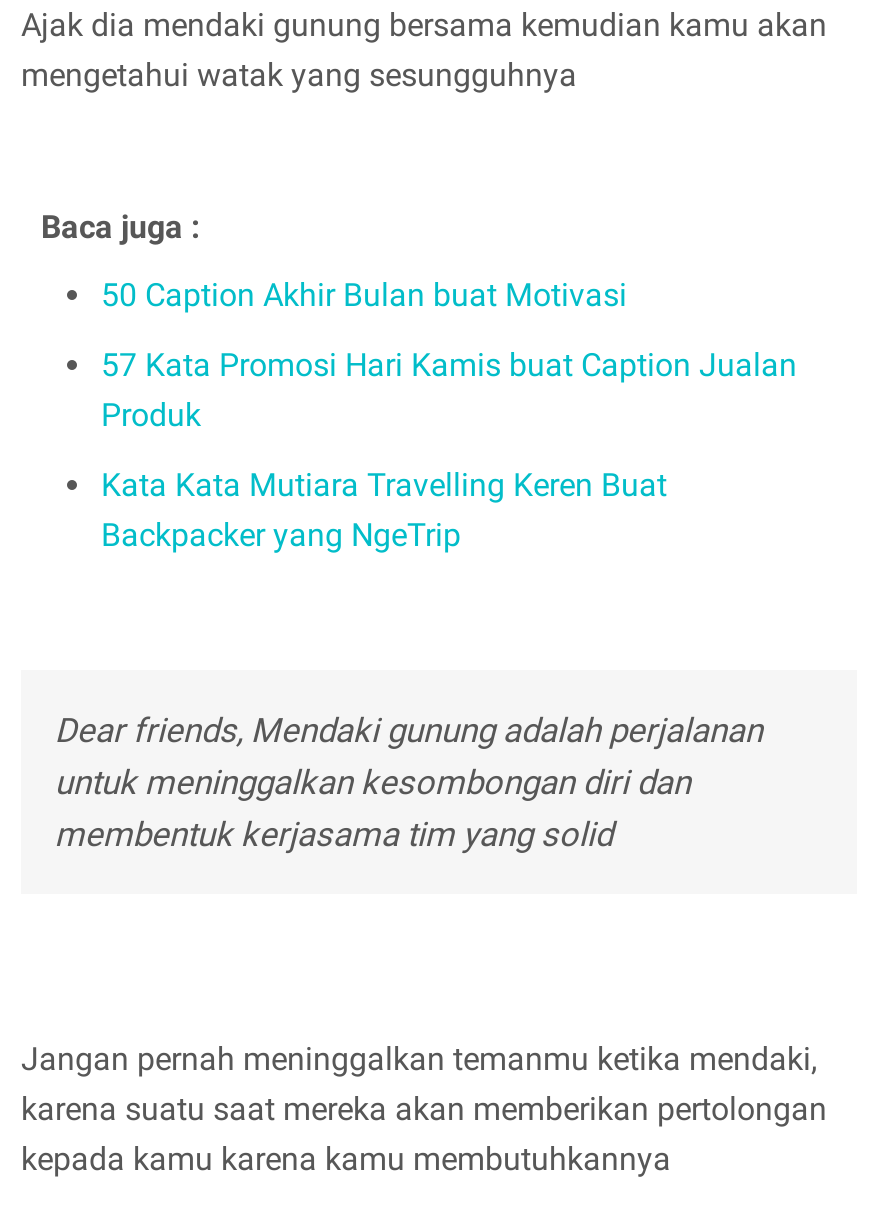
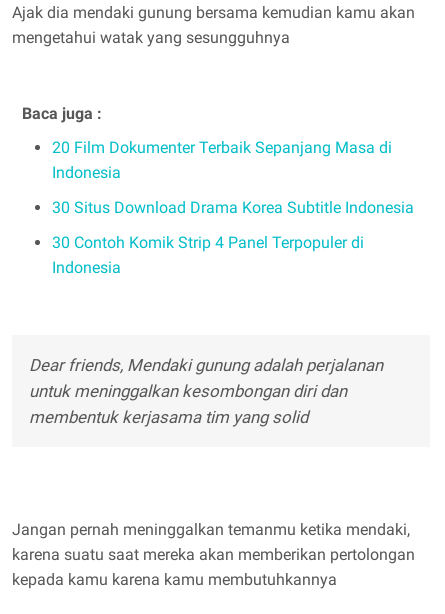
- 50 Caption Akhir Bulan buat Motivasi
+ 20 Film Dokumenter Terbaik Sepanjang Masa di
+ Indonesia

- 57 Kata Promosi Hari Kamis buat Caption Jualan
- Produk
+ 30 Situs Download Drama Korea Subtitle Indonesia

- Kata Kata Mutiara Travelling Keren Buat
- Backpacker yang NgeTrip
+ 30 Contoh Komik Strip 4 Panel Terpopuler di
+ Indonesia
